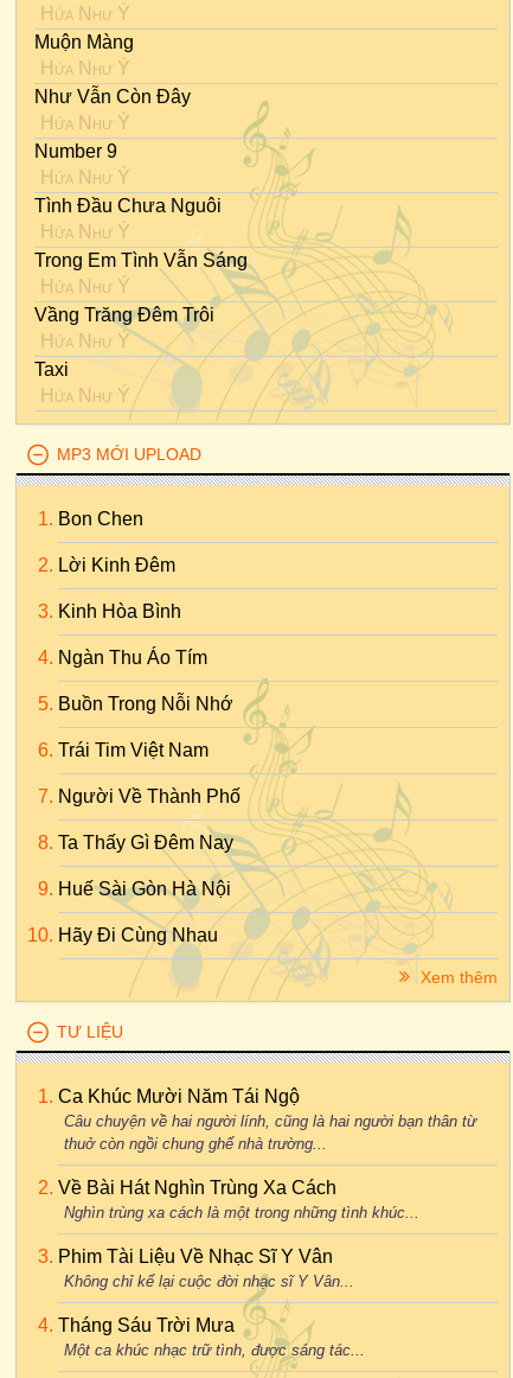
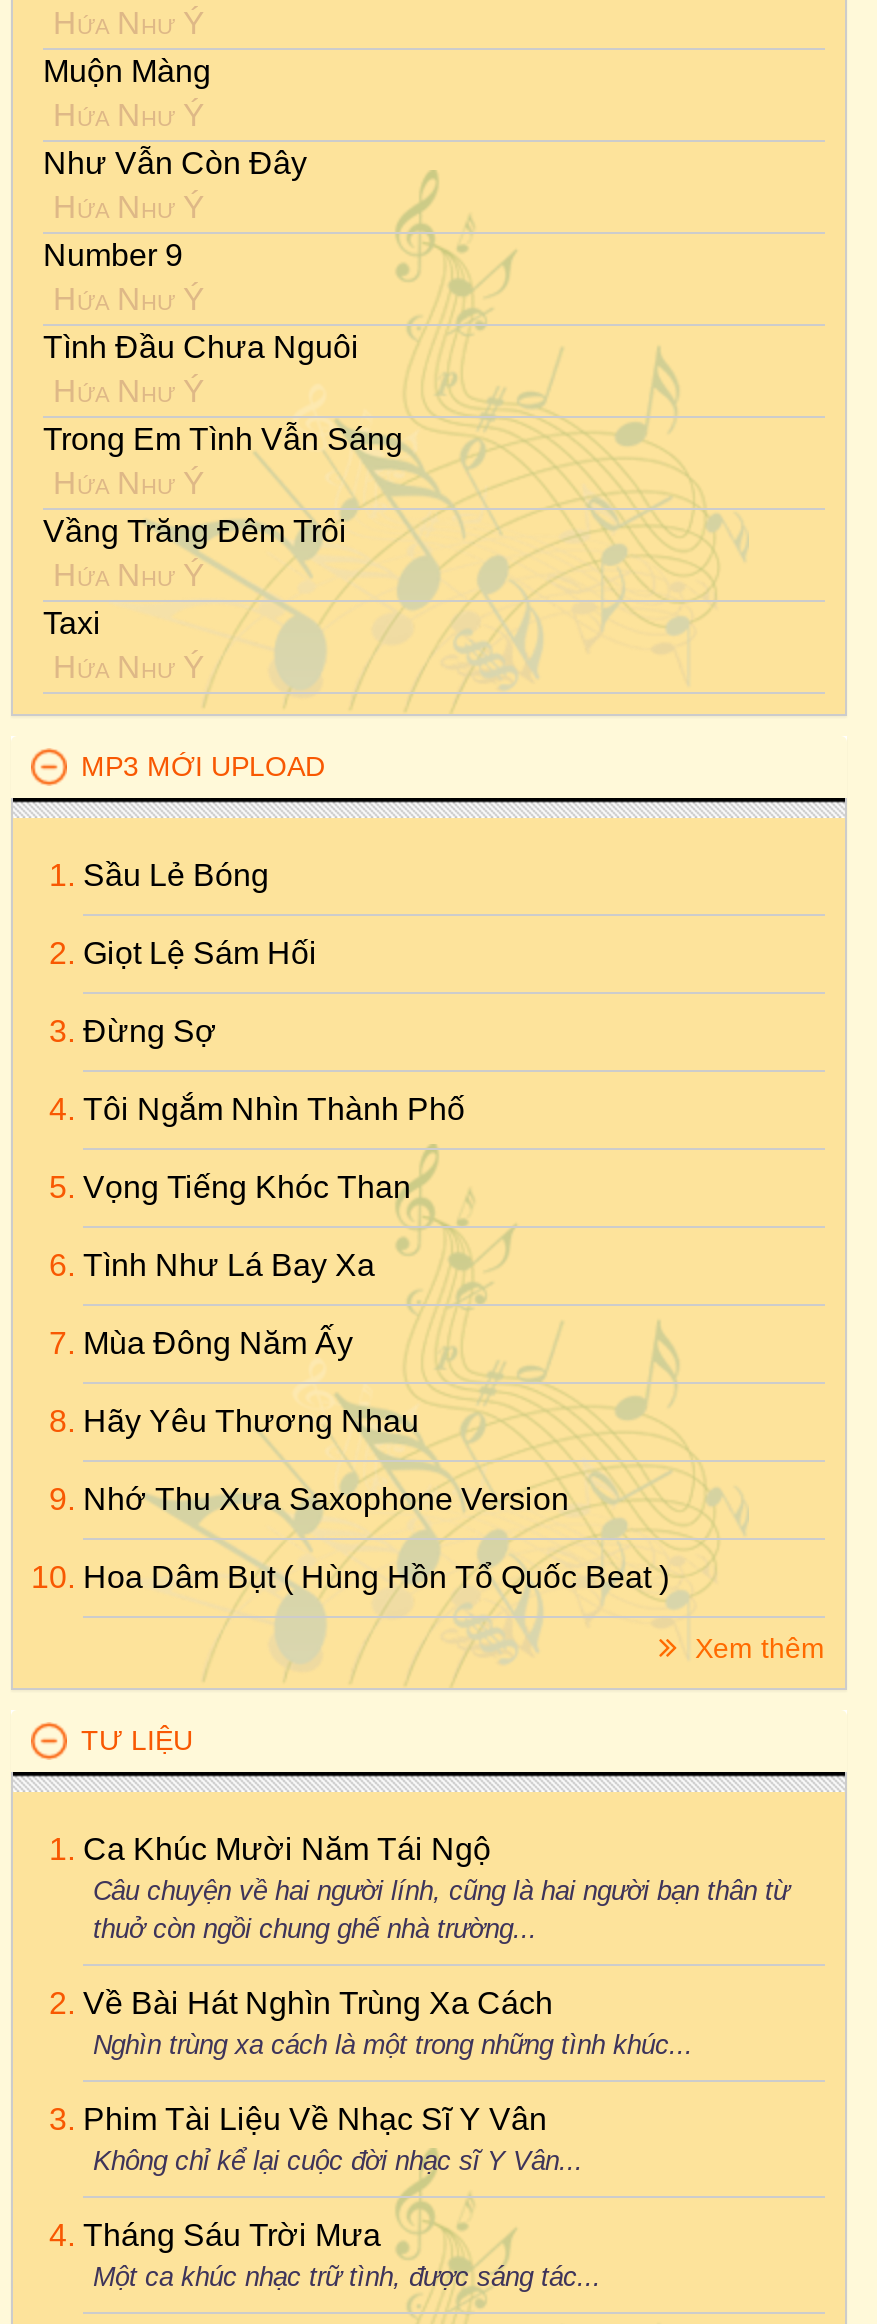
- Bon Chen
+ Sầu Lẻ Bóng

- Lời Kinh Đêm
+ Giọt Lệ Sám Hối

- Kinh Hòa Bình
+ Đừng Sợ

- Ngàn Thu Áo Tím
+ Tôi Ngắm Nhìn Thành Phố

- Buồn Trong Nỗi Nhớ
+ Vọng Tiếng Khóc Than

- Trái Tim Việt Nam
+ Tình Như Lá Bay Xa

- Người Về Thành Phố
+ Mùa Đông Năm Ấy

- Ta Thấy Gì Đêm Nay
+ Hãy Yêu Thương Nhau

- Huế Sài Gòn Hà Nội
+ Nhớ Thu Xưa Saxophone Version

- Hãy Đi Cùng Nhau
+ Hoa Dâm Bụt ( Hùng Hồn Tổ Quốc Beat )
